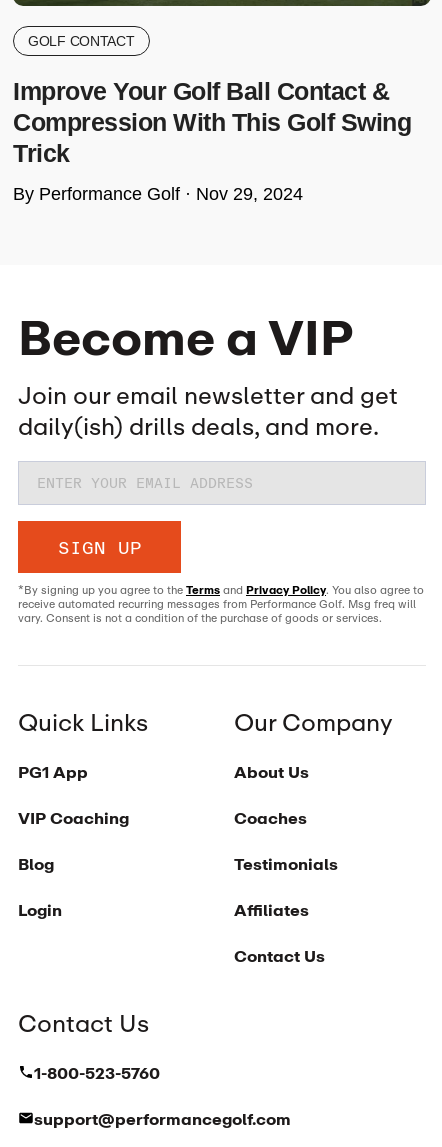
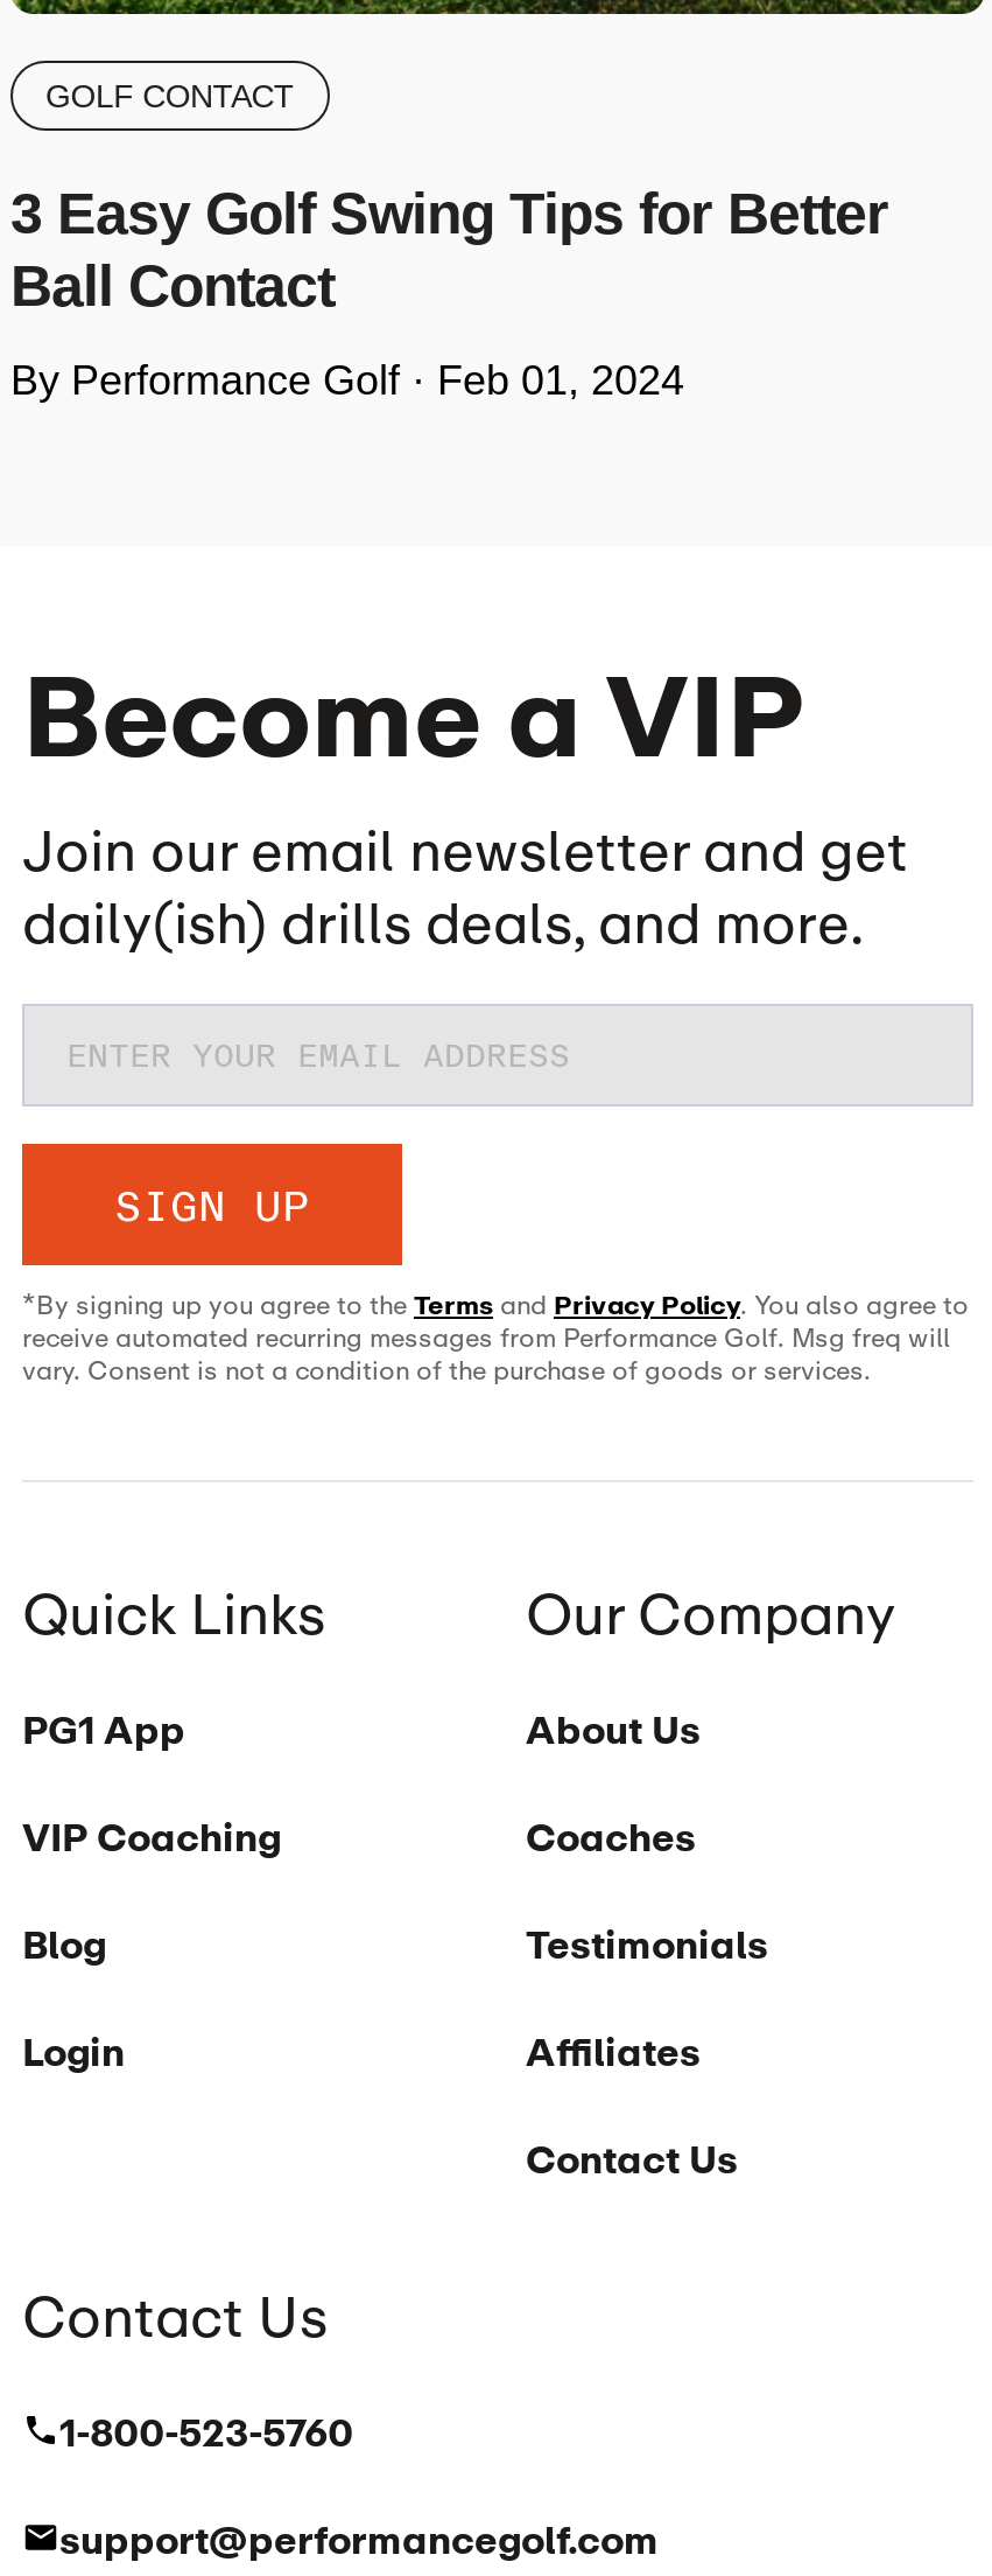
- Improve Your Golf Ball Contact &
- Compression With This Golf Swing
- Trick
+ 3 Easy Golf Swing Tips for Better
+ Ball Contact

- By Performance Golf · Nov 29, 2024
+ By Performance Golf · Feb 01, 2024
